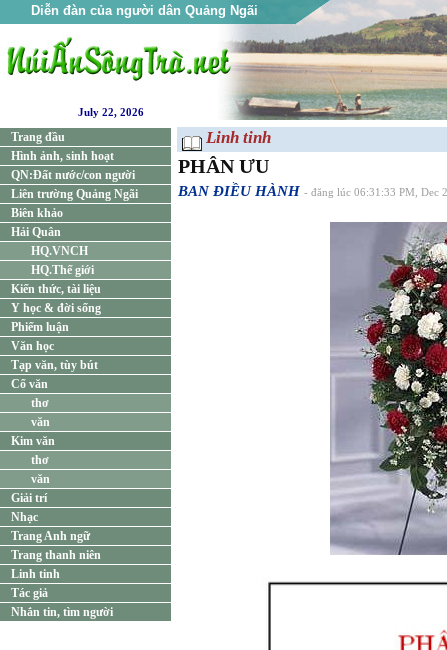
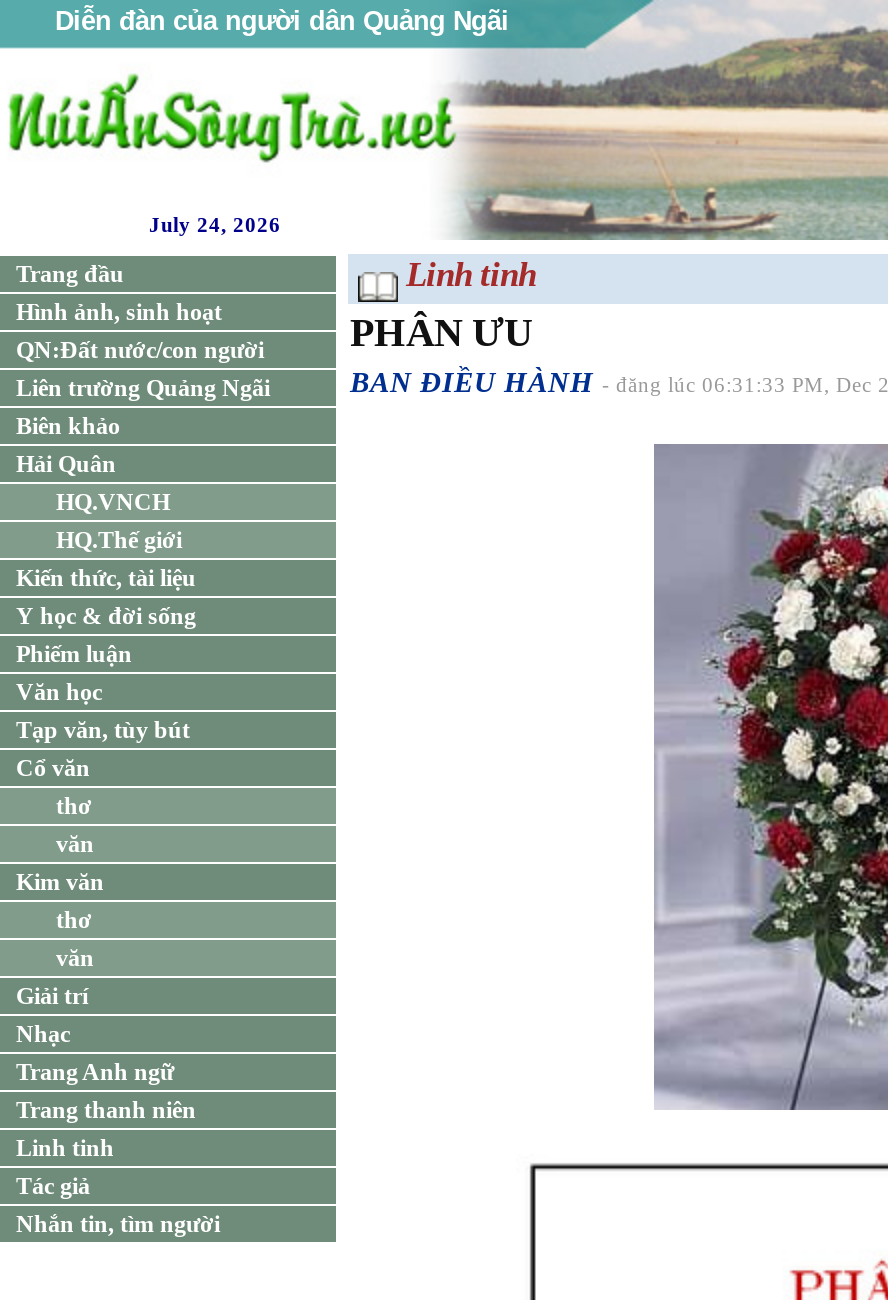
- July 22, 2026
+ July 24, 2026
